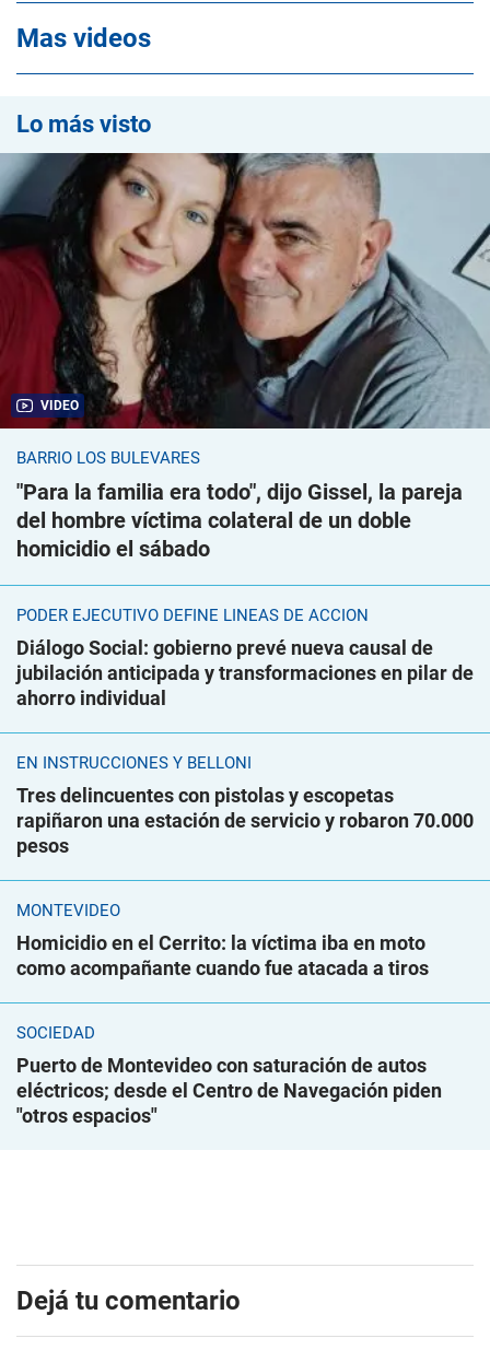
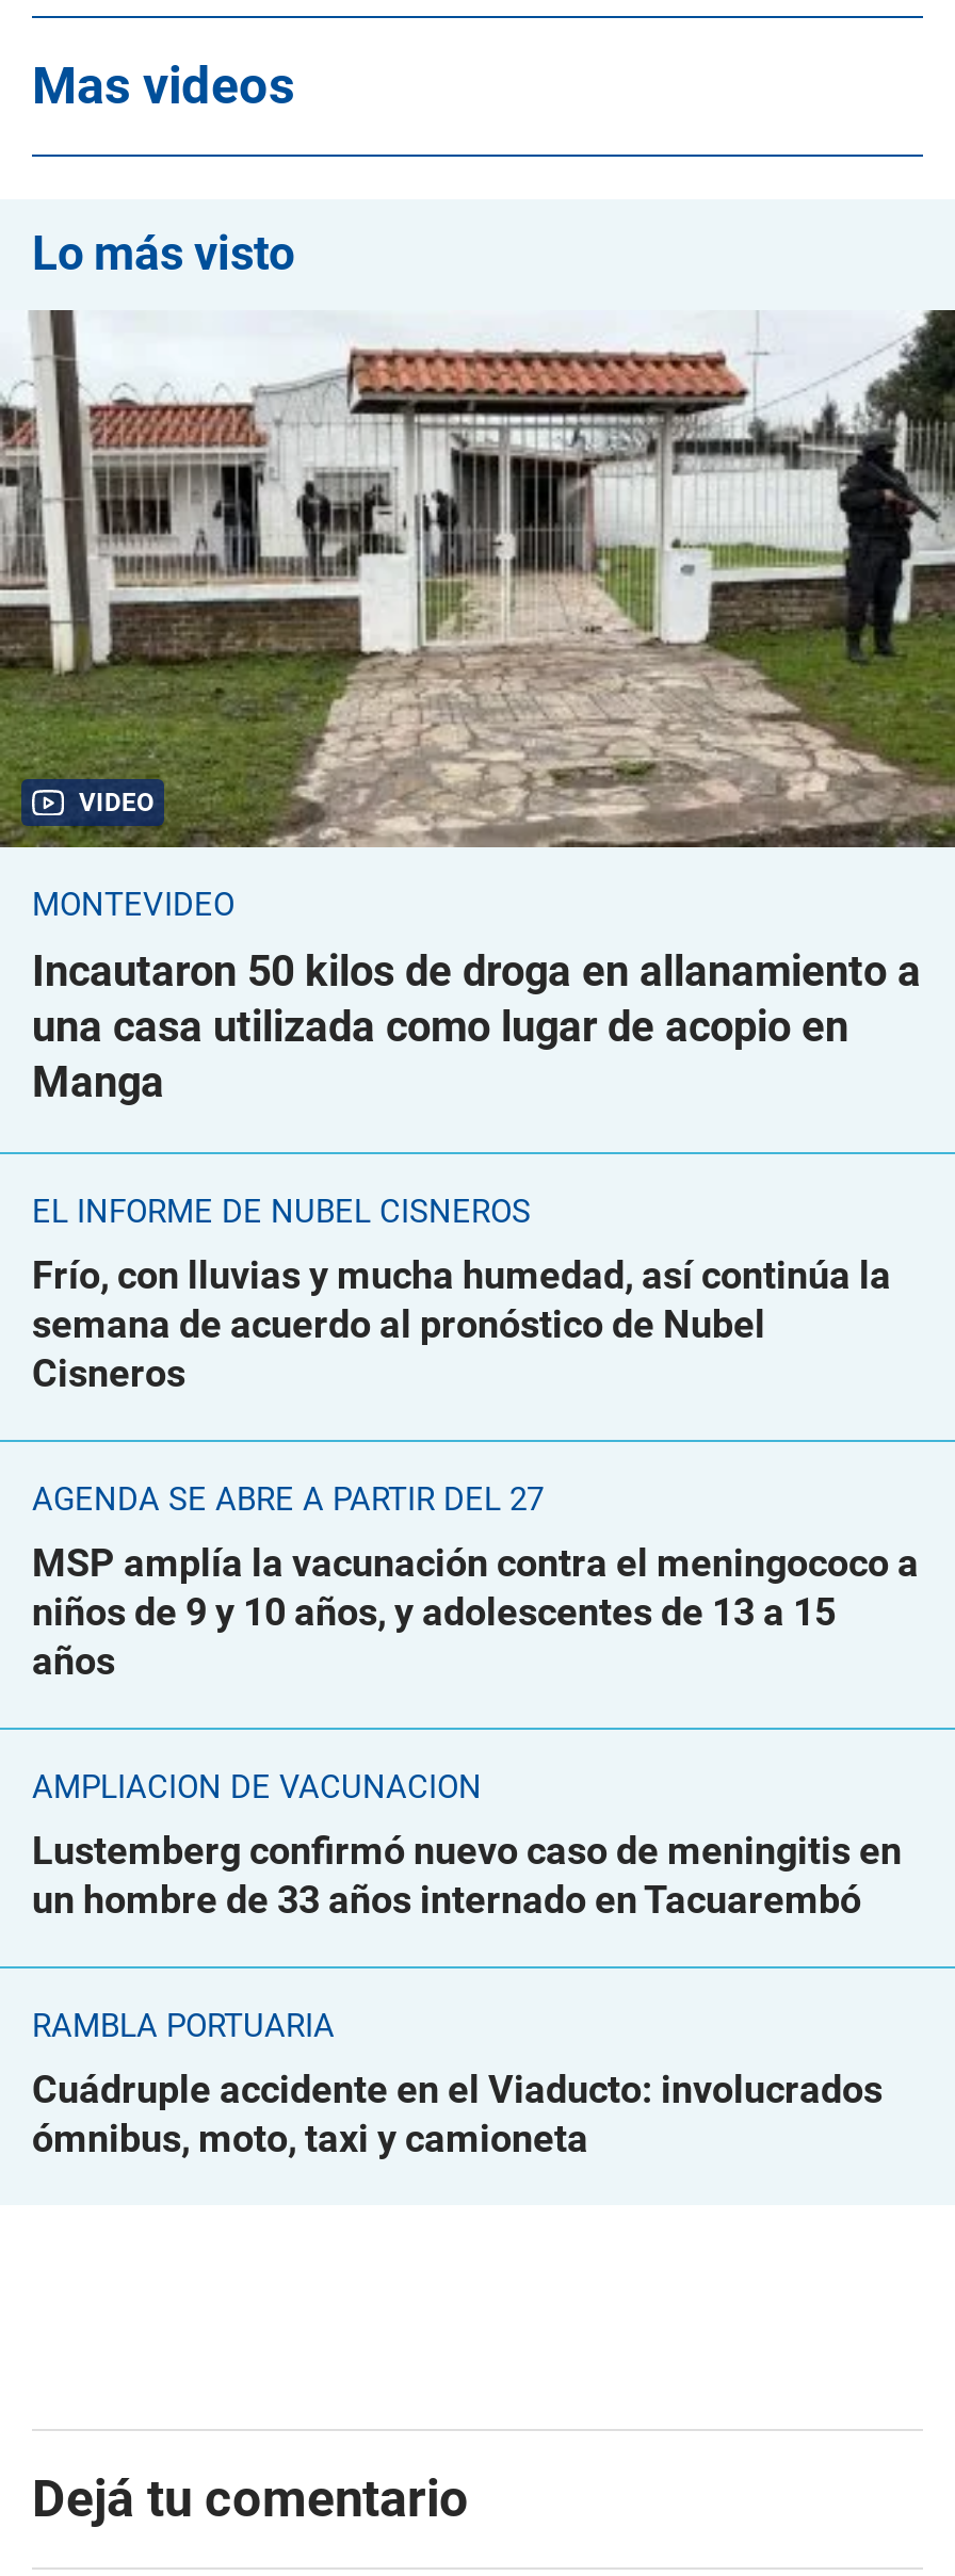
- [image]
+ [image]

- BARRIO LOS BULEVARES
- "Para la familia era todo", dijo Gissel, la pareja
- del hombre víctima colateral de un doble
- homicidio el sábado
- PODER EJECUTIVO DEFINE LÍNEAS DE ACCIÓN
- Diálogo Social: gobierno prevé nueva causal de
- jubilación anticipada y transformaciones en pilar de
- ahorro individual
- EN INSTRUCCIONES Y BELLONI
- Tres delincuentes con pistolas y escopetas
- rapiñaron una estación de servicio y robaron 70.000
- pesos

moved up: MONTEVIDEO

- Homicidio en el Cerrito: la víctima iba en moto
- como acompañante cuando fue atacada a tiros
- SOCIEDAD
- Puerto de Montevideo con saturación de autos
- eléctricos; desde el Centro de Navegación piden
- "otros espacios"
+ Incautaron 50 kilos de droga en allanamiento a
+ una casa utilizada como lugar de acopio en
+ Manga
+ EL INFORME DE NUBEL CISNEROS
+ Frío, con lluvias y mucha humedad, así continúa la
+ semana de acuerdo al pronóstico de Nubel
+ Cisneros
+ AGENDA SE ABRE A PARTIR DEL 27
+ MSP amplía la vacunación contra el meningococo a
+ niños de 9 y 10 años, y adolescentes de 13 a 15
+ años
+ AMPLIACIÓN DE VACUNACIÓN
+ Lustemberg confirmó nuevo caso de meningitis en
+ un hombre de 33 años internado en Tacuarembó
+ RAMBLA PORTUARIA
+ Cuádruple accidente en el Viaducto: involucrados
+ ómnibus, moto, taxi y camioneta
